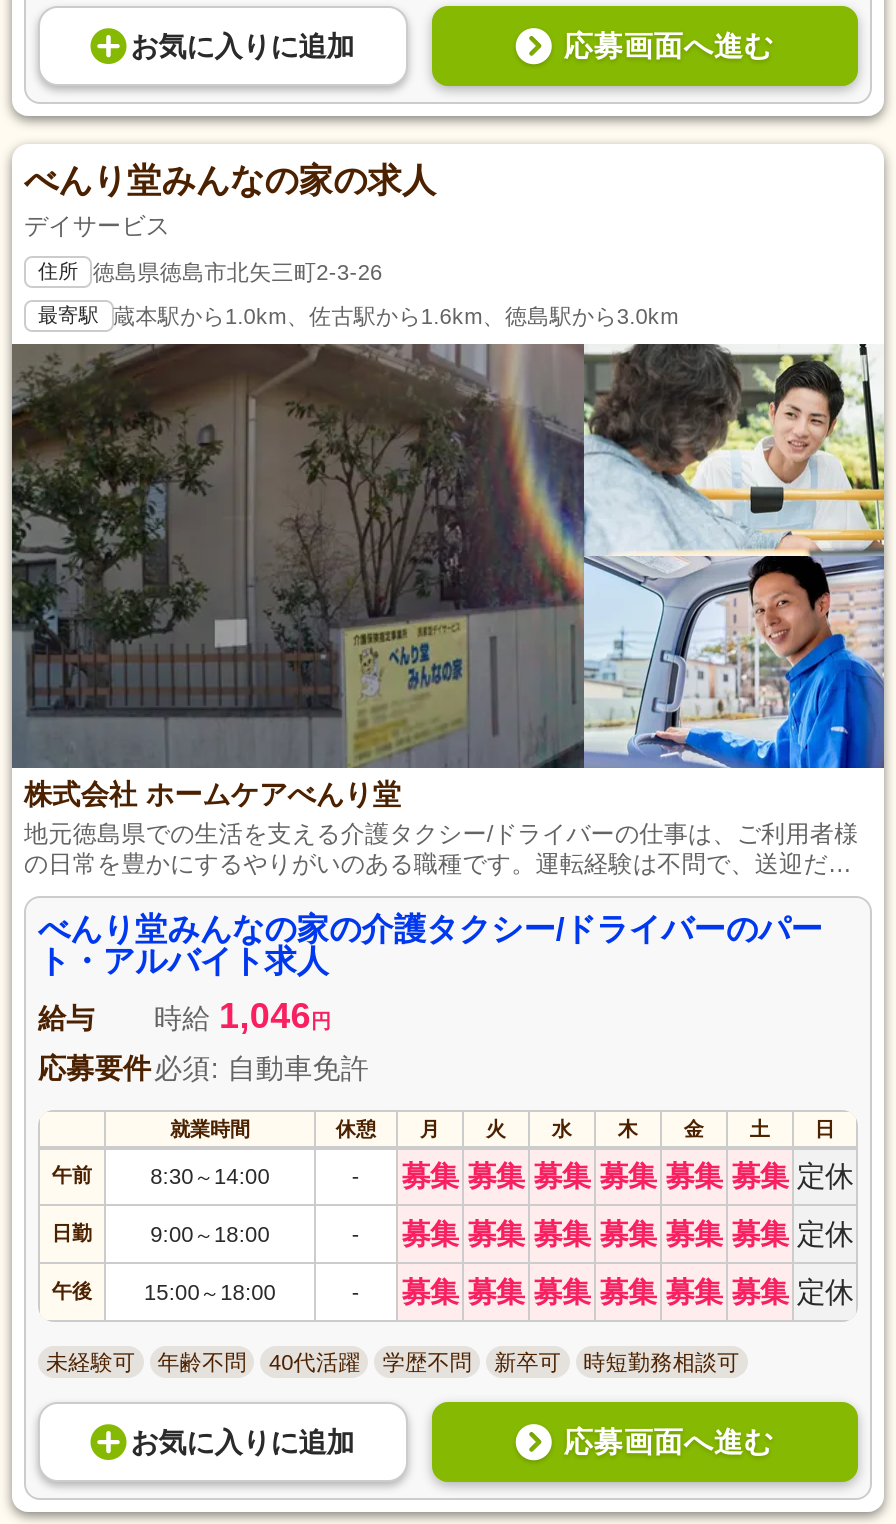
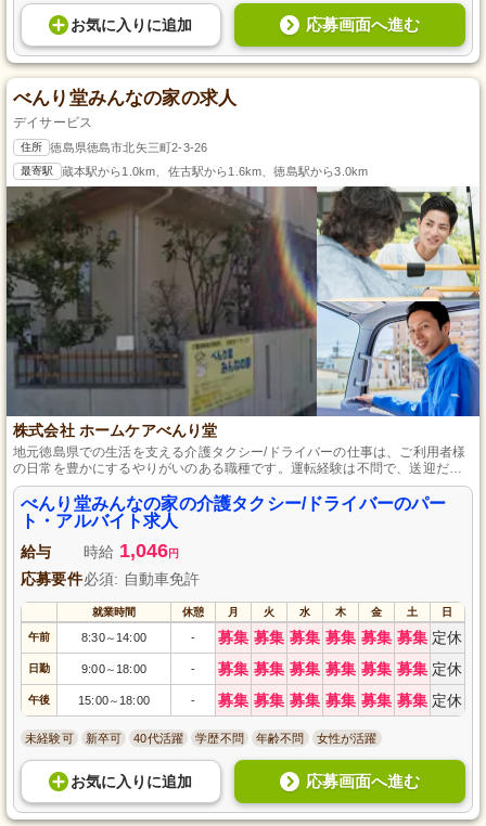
- 年齢不問
+ 新卒可

- 新卒可
- 時短勤務相談可
+ 年齢不問
+ 女性が活躍
